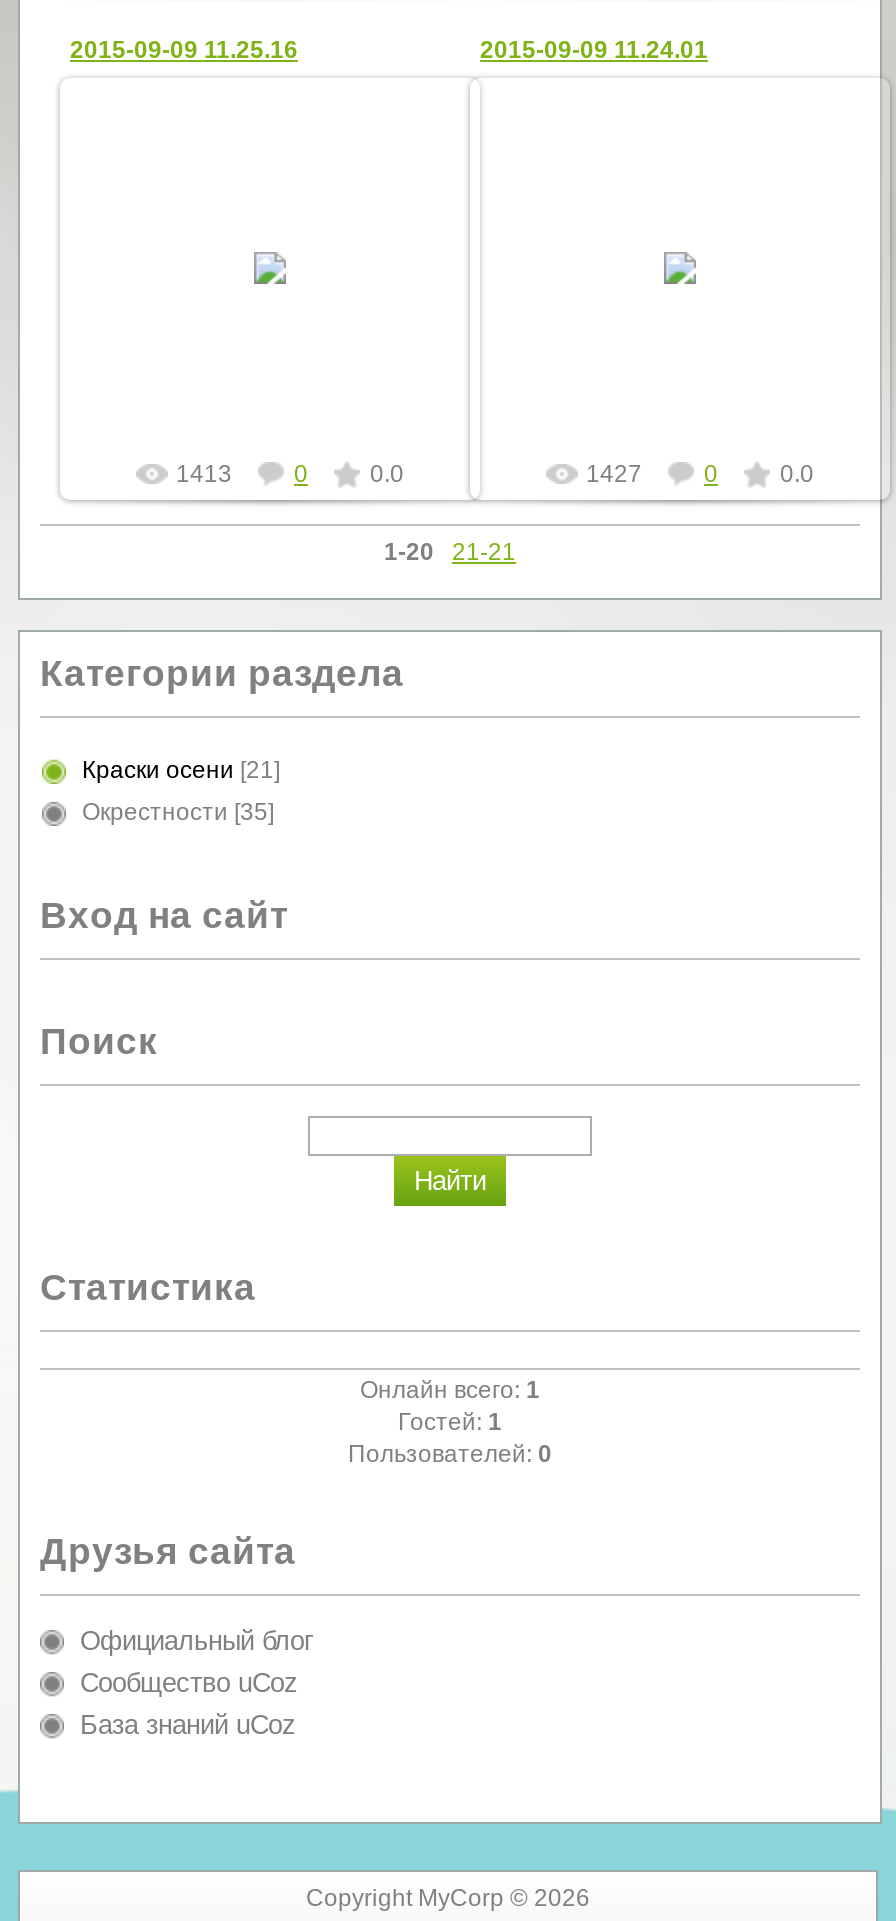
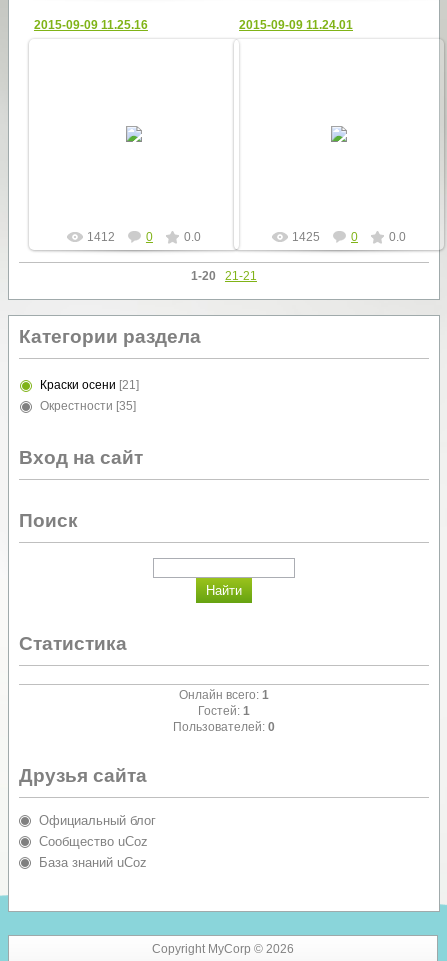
- 1413
+ 1412

- 1427
+ 1425
